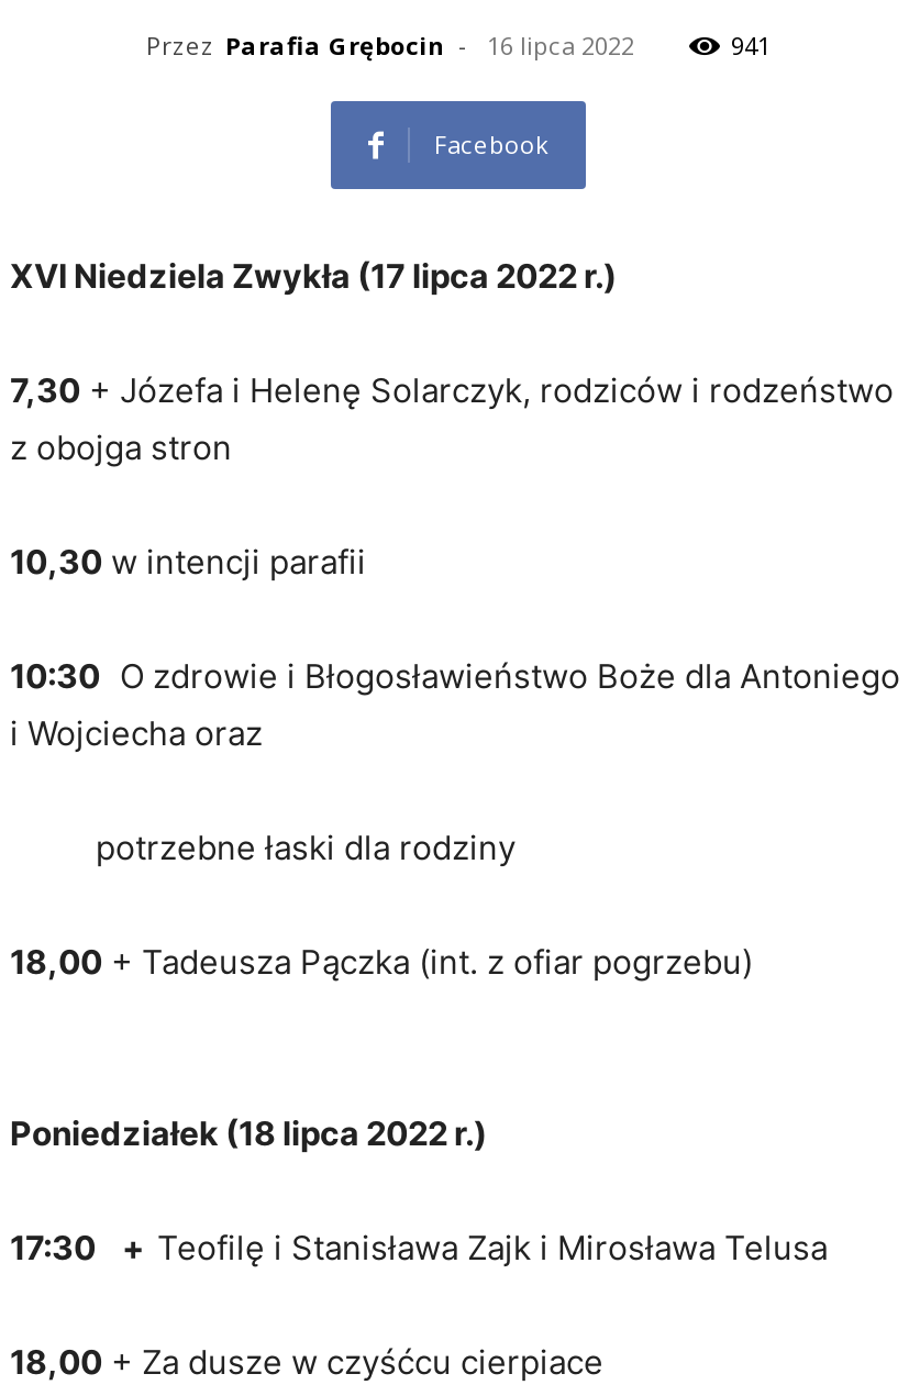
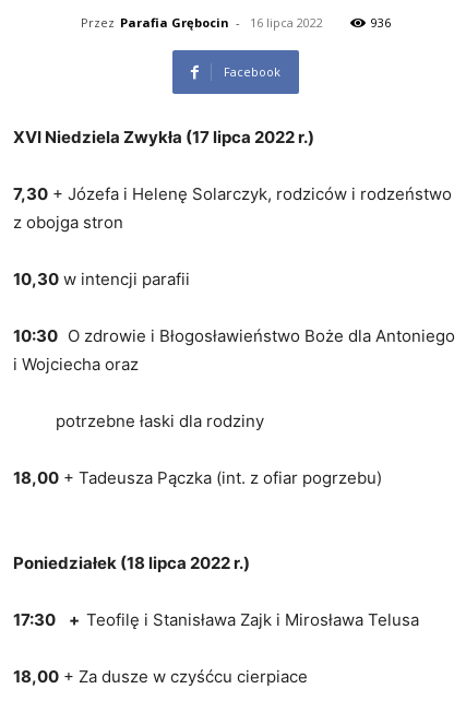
- 941
+ 936
